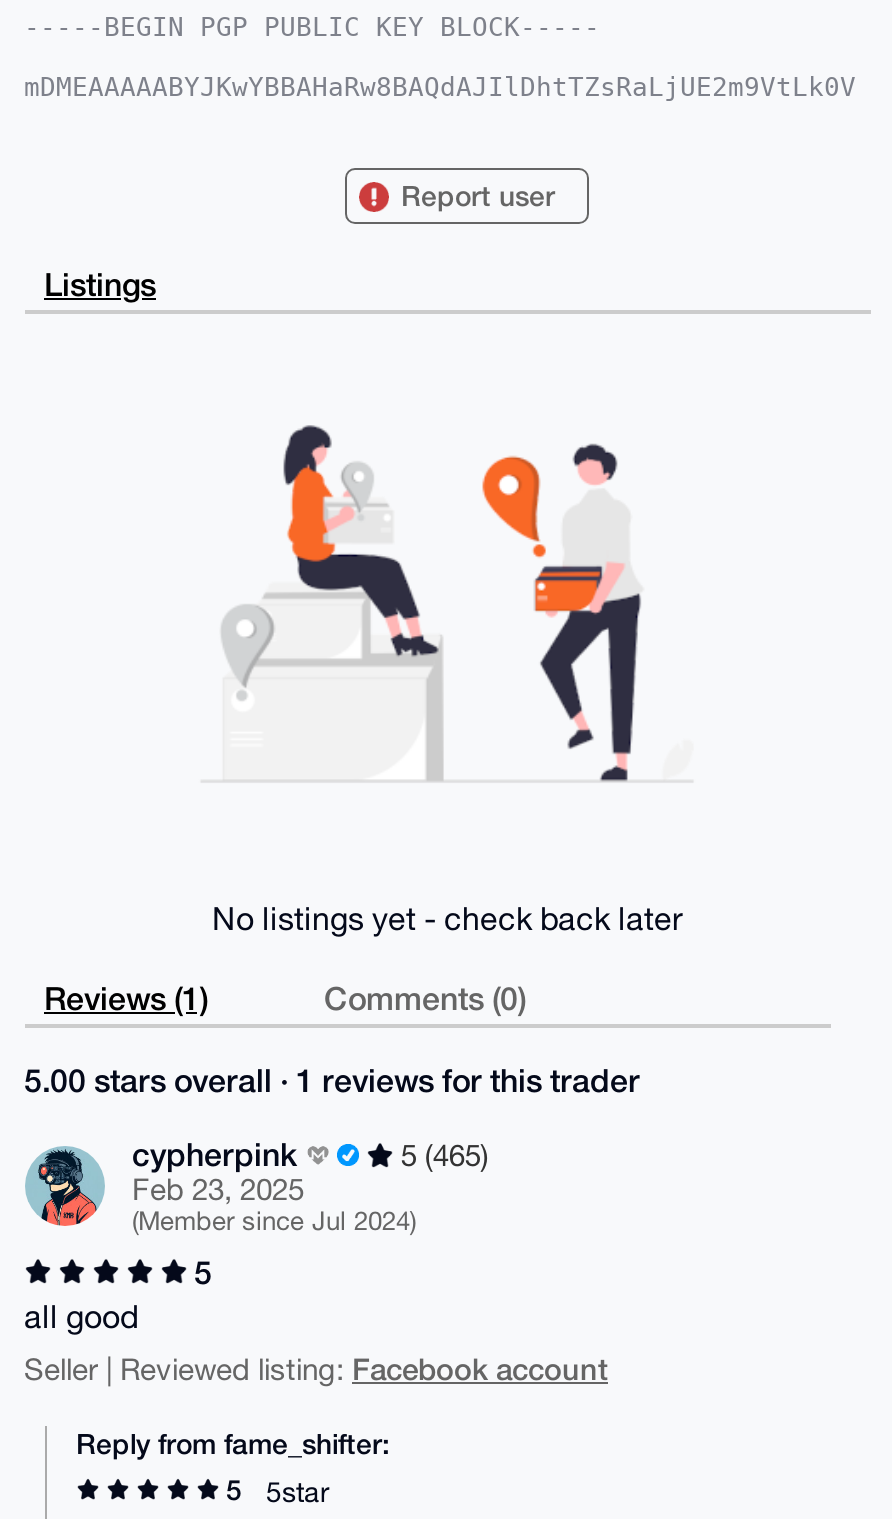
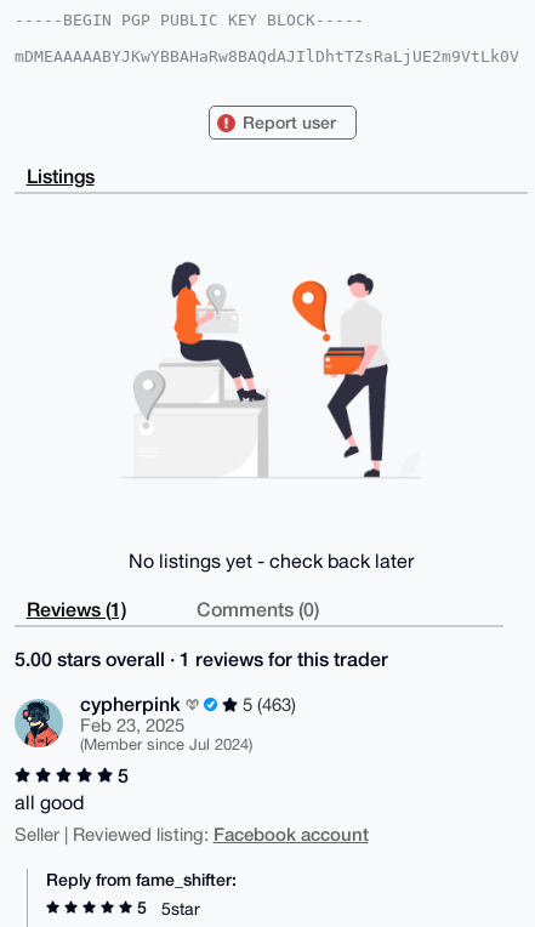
- 5 (465)
+ 5 (463)
